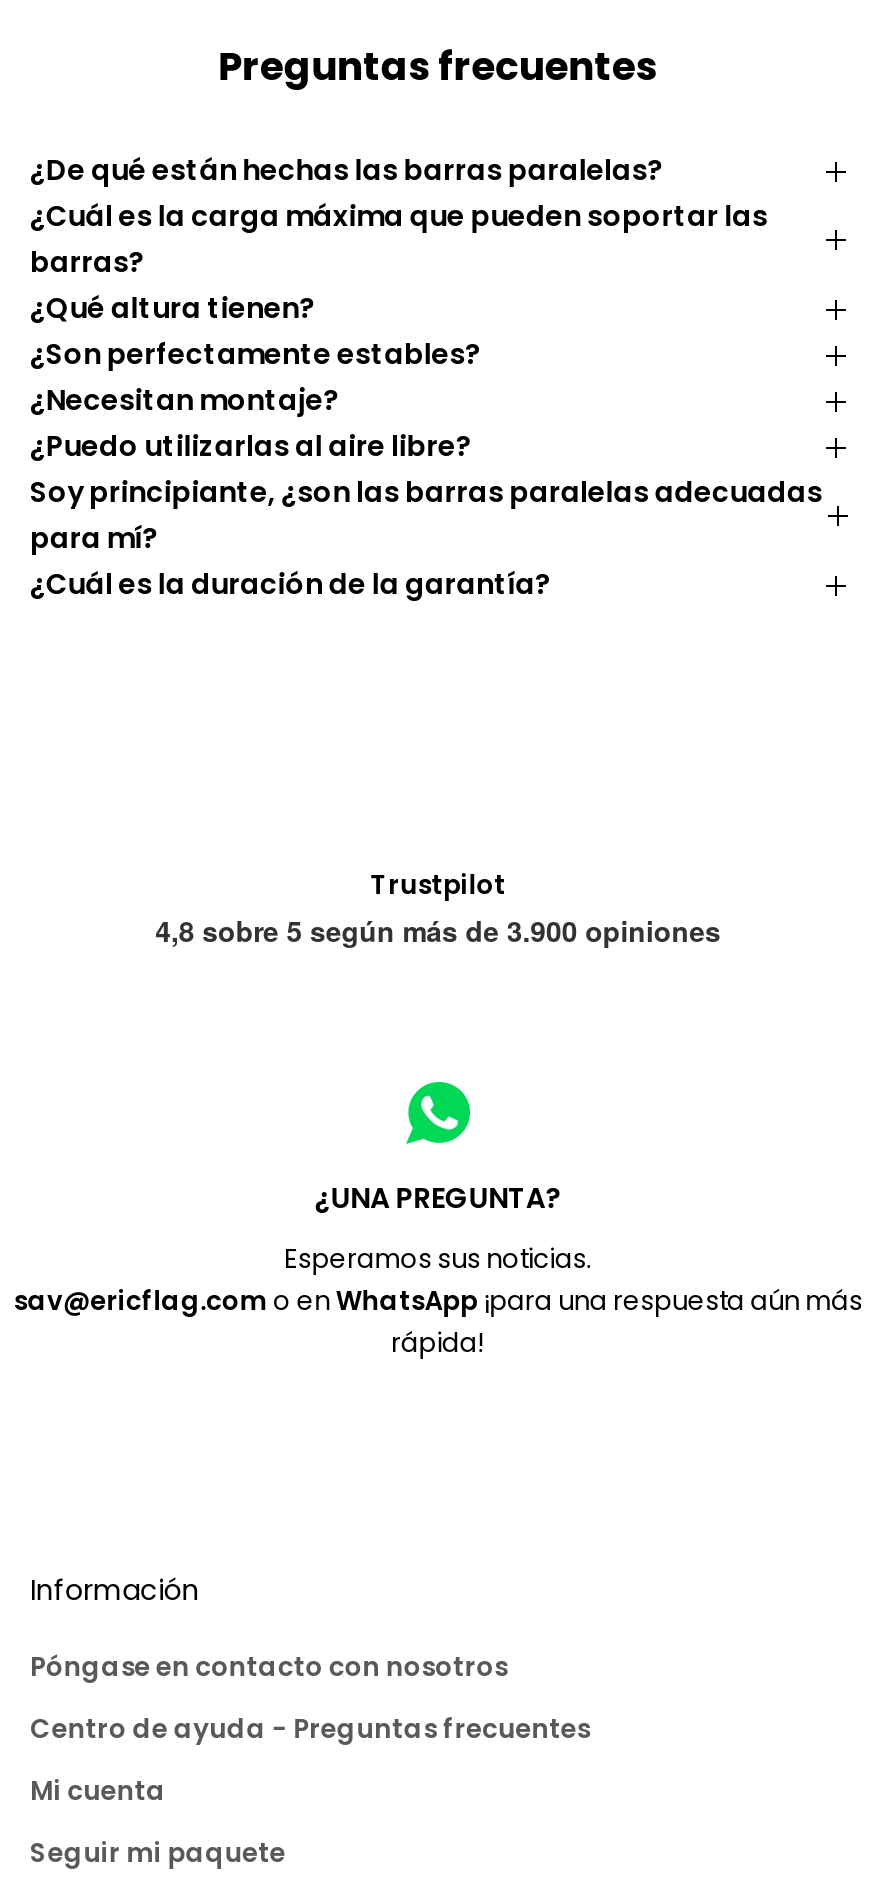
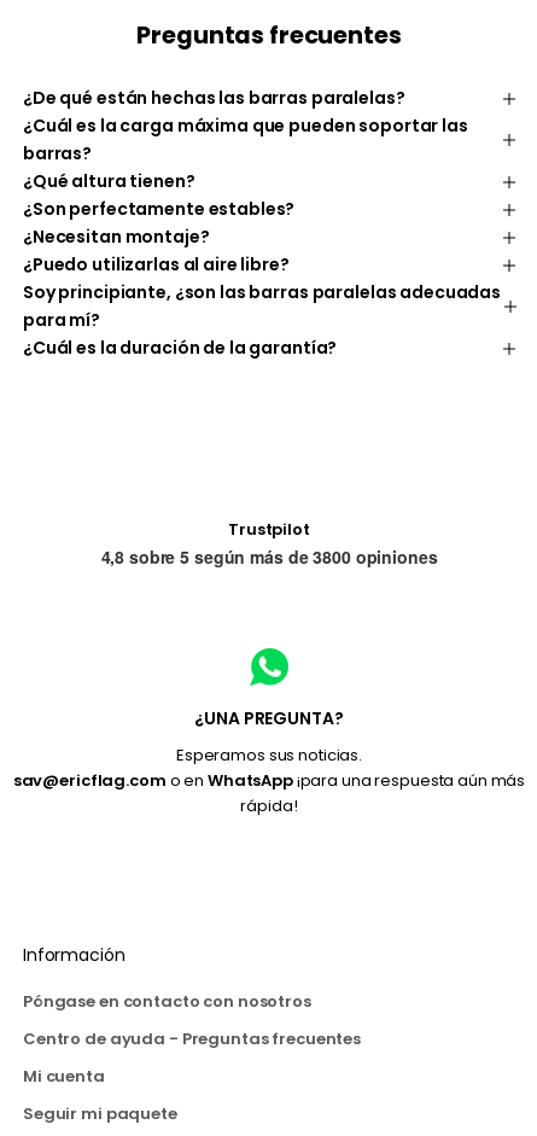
- 4,8 sobre 5 según más de 3.900 opiniones
+ 4,8 sobre 5 según más de 3800 opiniones
